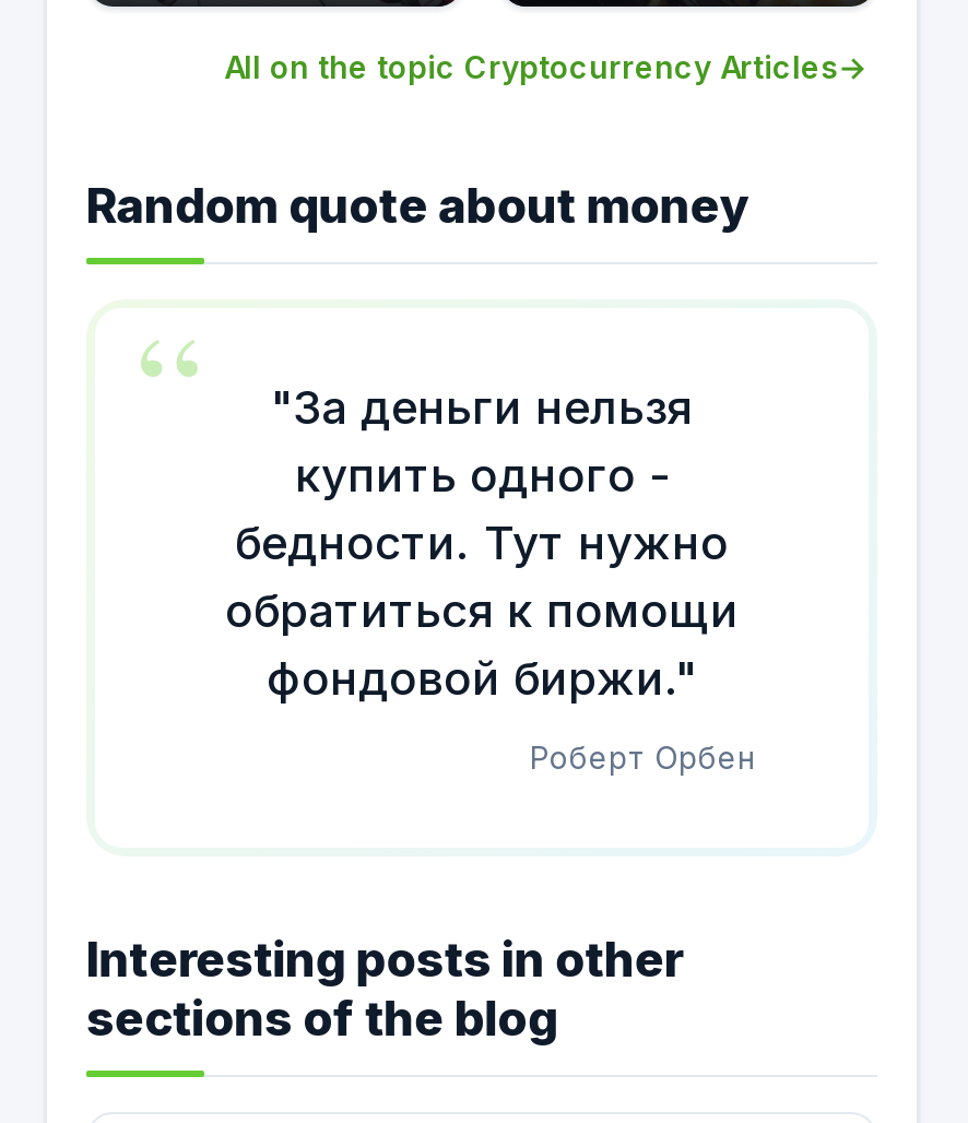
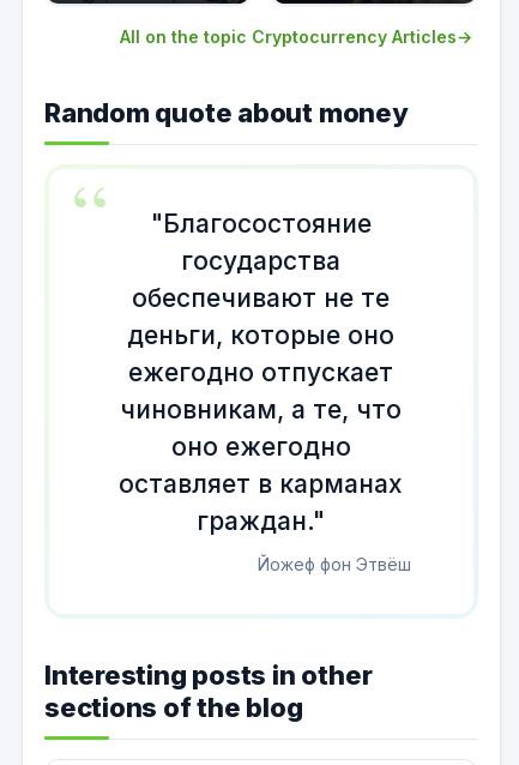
- "За деньги нельзя
- купить одного -
- бедности. Тут нужно
- обратиться к помощи
- фондовой биржи."
+ "Благосостояние
+ государства
+ обеспечивают не те
+ деньги, которые оно
+ ежегодно отпускает
+ чиновникам, а те, что
+ оно ежегодно
+ оставляет в карманах
+ граждан."

- Роберт Орбен
+ Йожеф фон Этвёш
